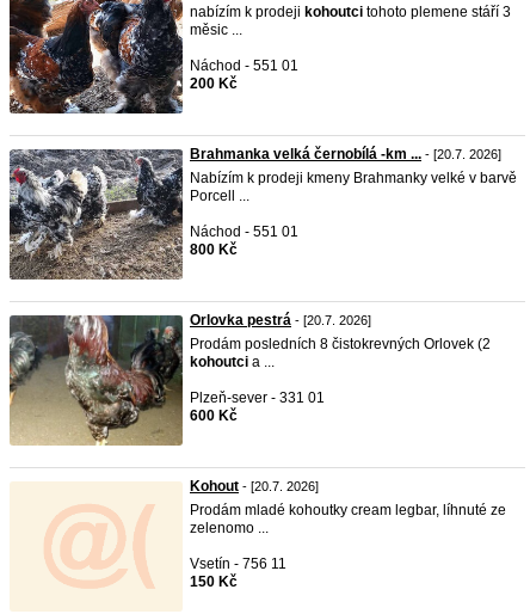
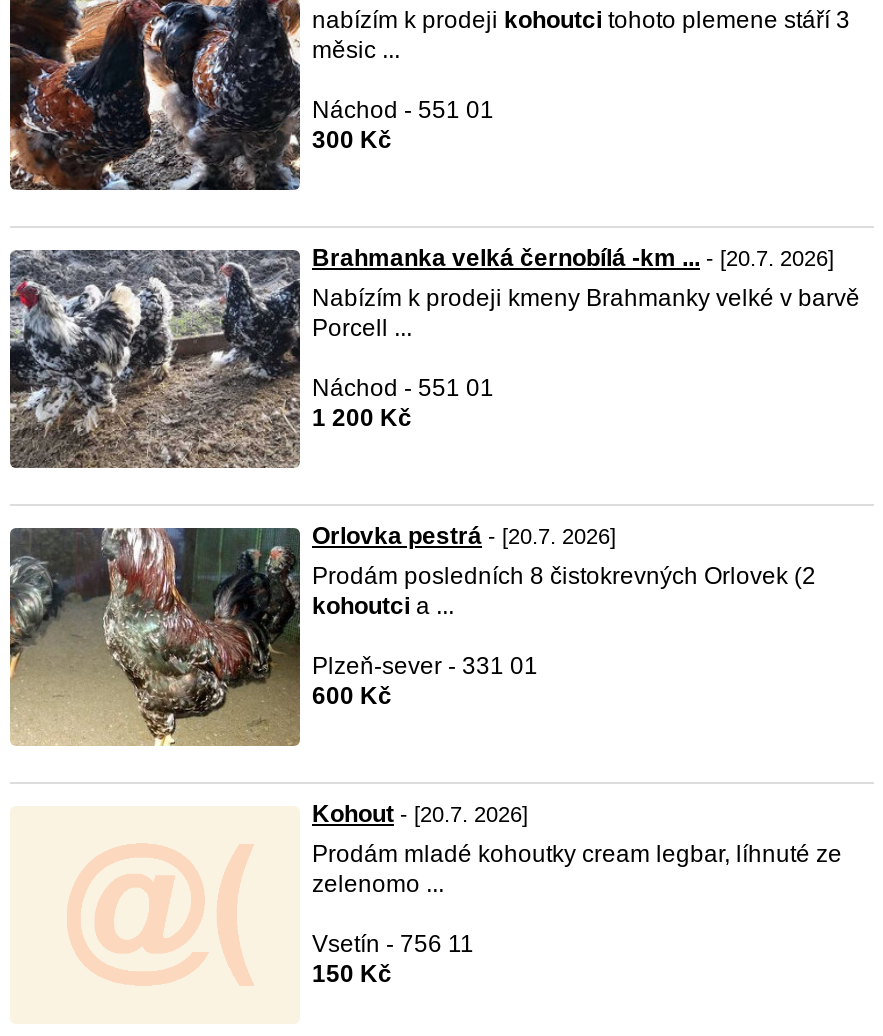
- 200 Kč
+ 300 Kč

- 800 Kč
+ 1 200 Kč
